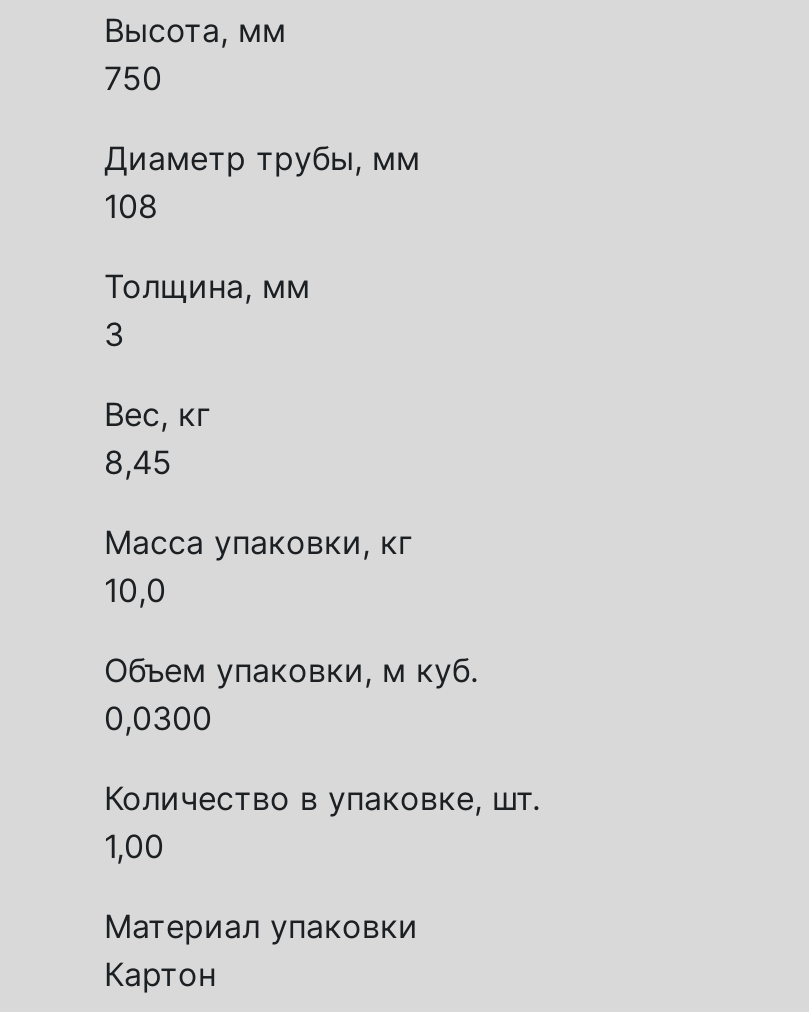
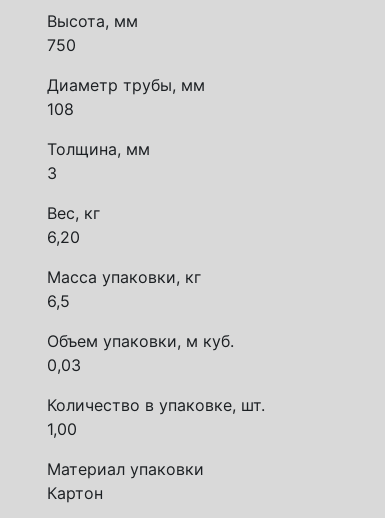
- 8,45
+ 6,20

- 10,0
+ 6,5

- 0,0300
+ 0,03
